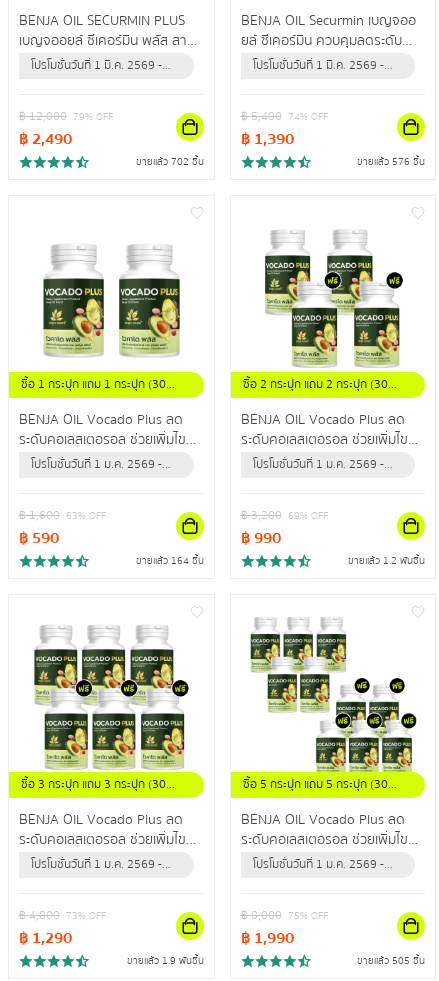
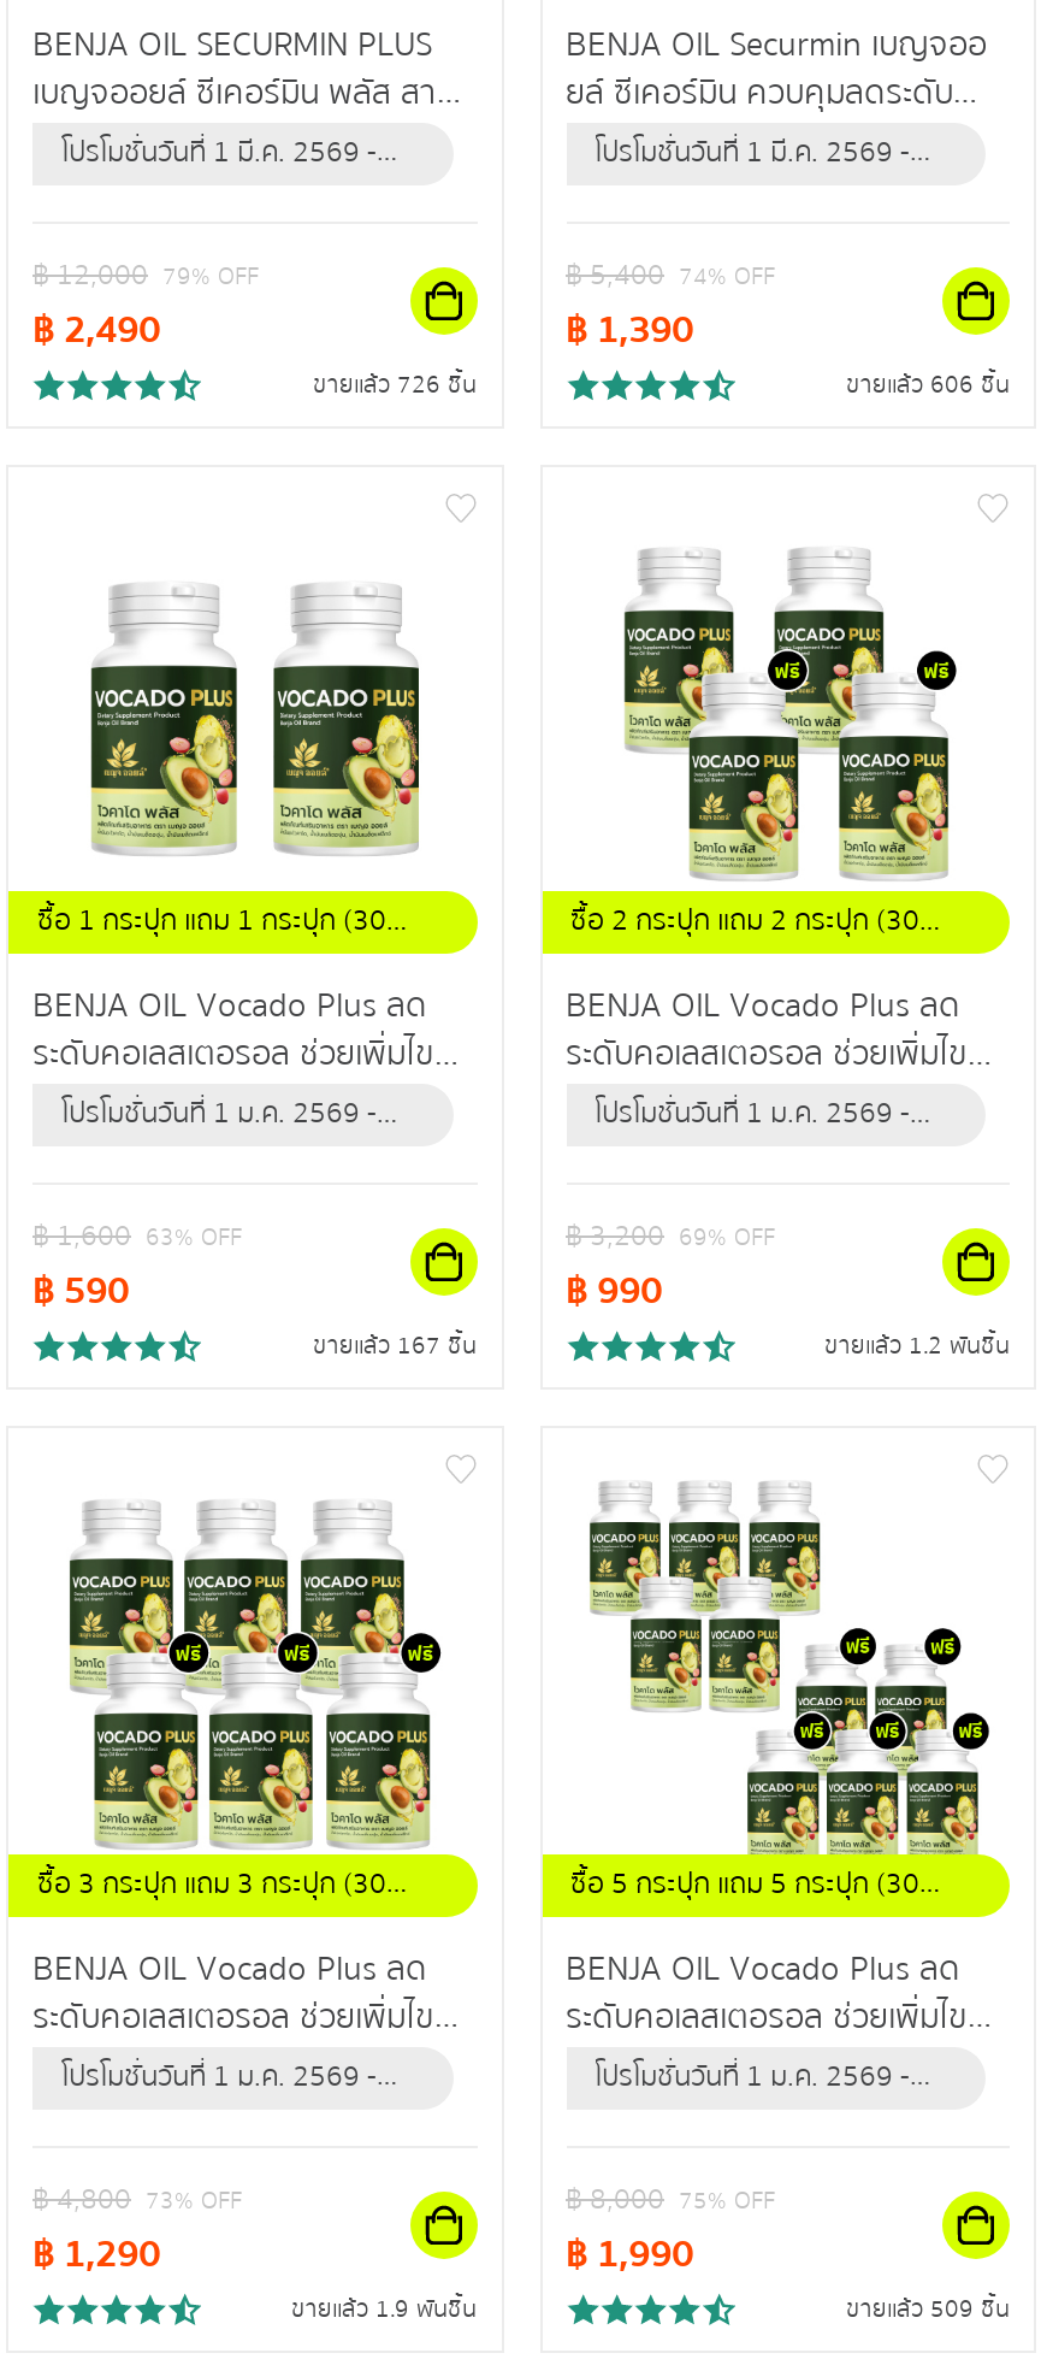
- ขายแล้ว 702 ชิ้น
+ ขายแล้ว 726 ชิ้น

- ขายแล้ว 576 ชิ้น
+ ขายแล้ว 606 ชิ้น

- ขายแล้ว 164 ชิ้น
+ ขายแล้ว 167 ชิ้น

- ขายแล้ว 505 ชิ้น
+ ขายแล้ว 509 ชิ้น
